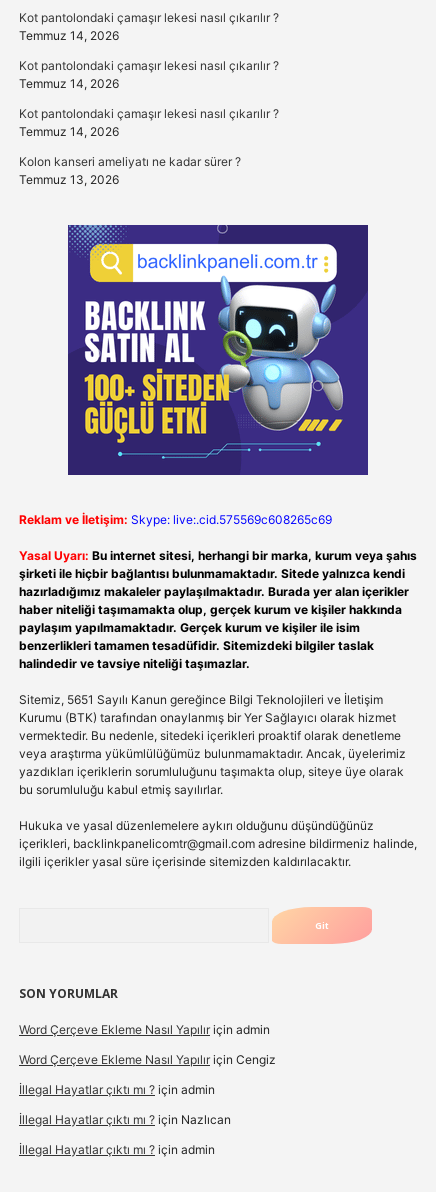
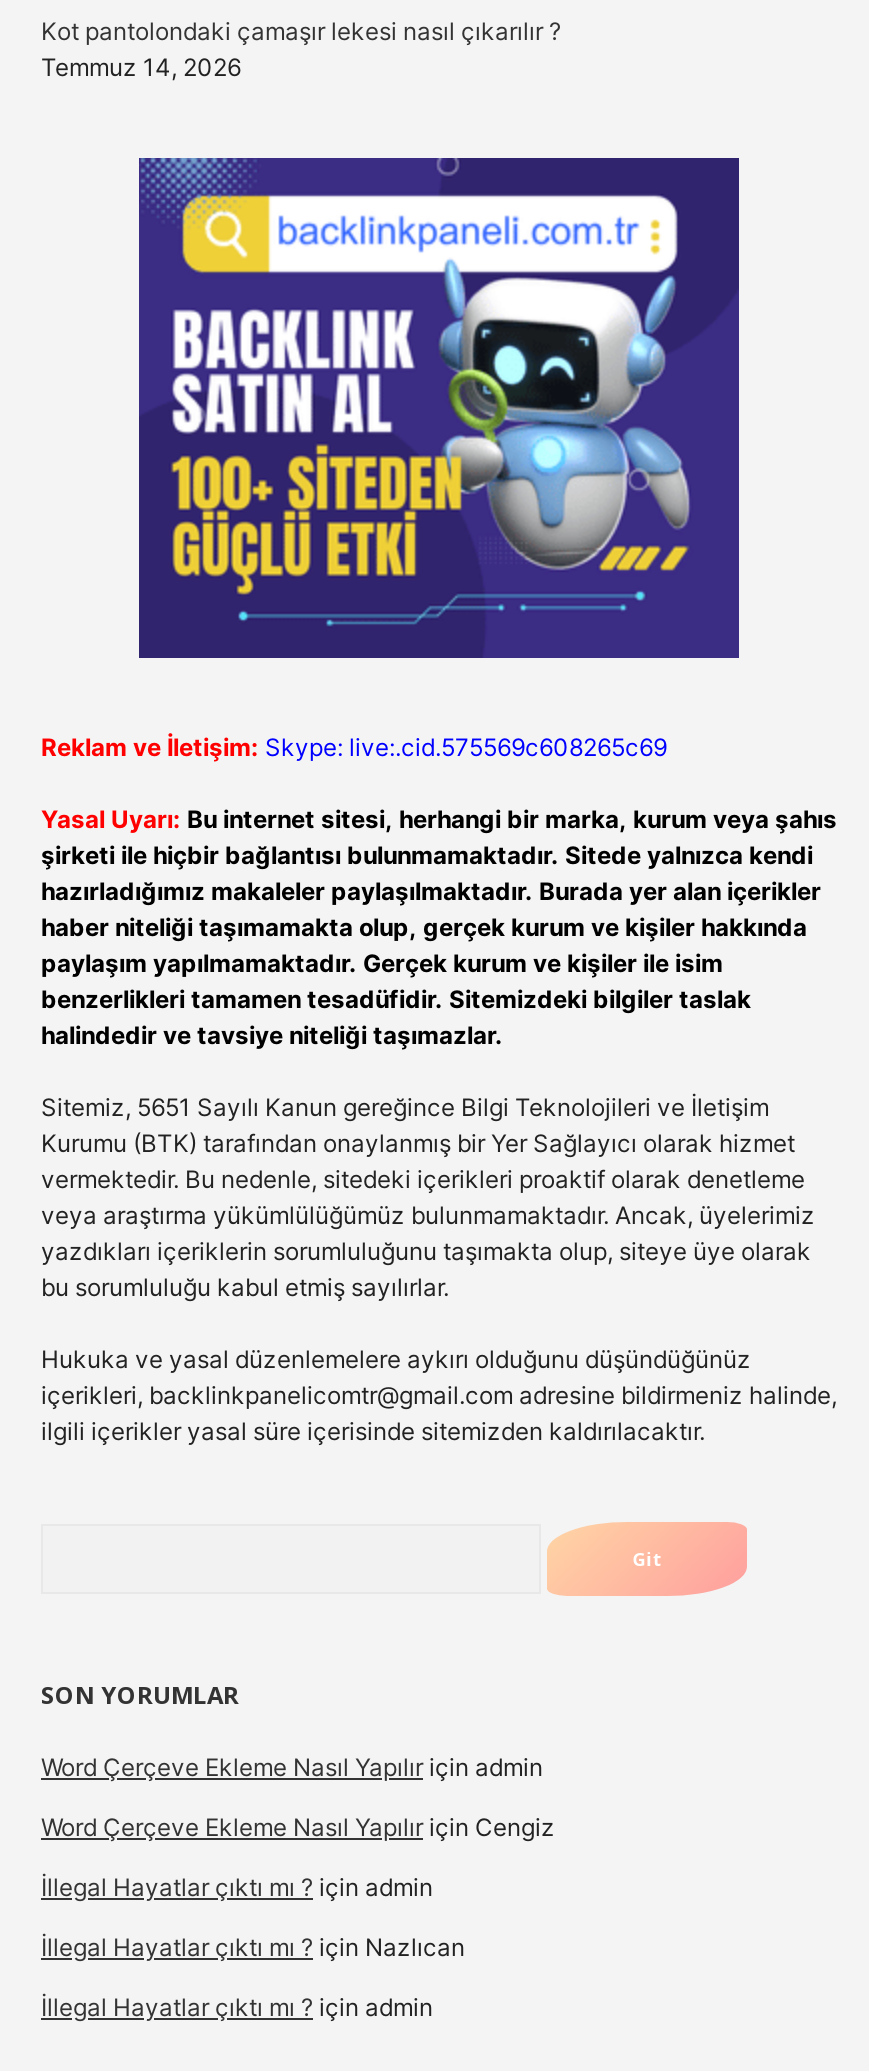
- Kot pantolondaki çamaşır lekesi nasıl çıkarılır ?
- Temmuz 14, 2026
- Kot pantolondaki çamaşır lekesi nasıl çıkarılır ?
- Temmuz 14, 2026
- Kolon kanseri ameliyatı ne kadar sürer ?
- Temmuz 13, 2026
